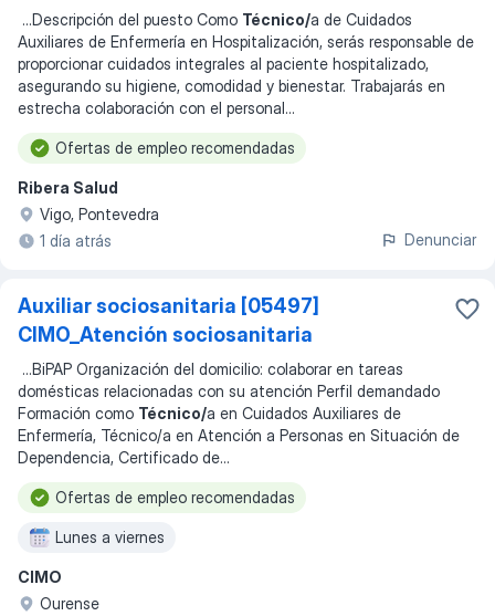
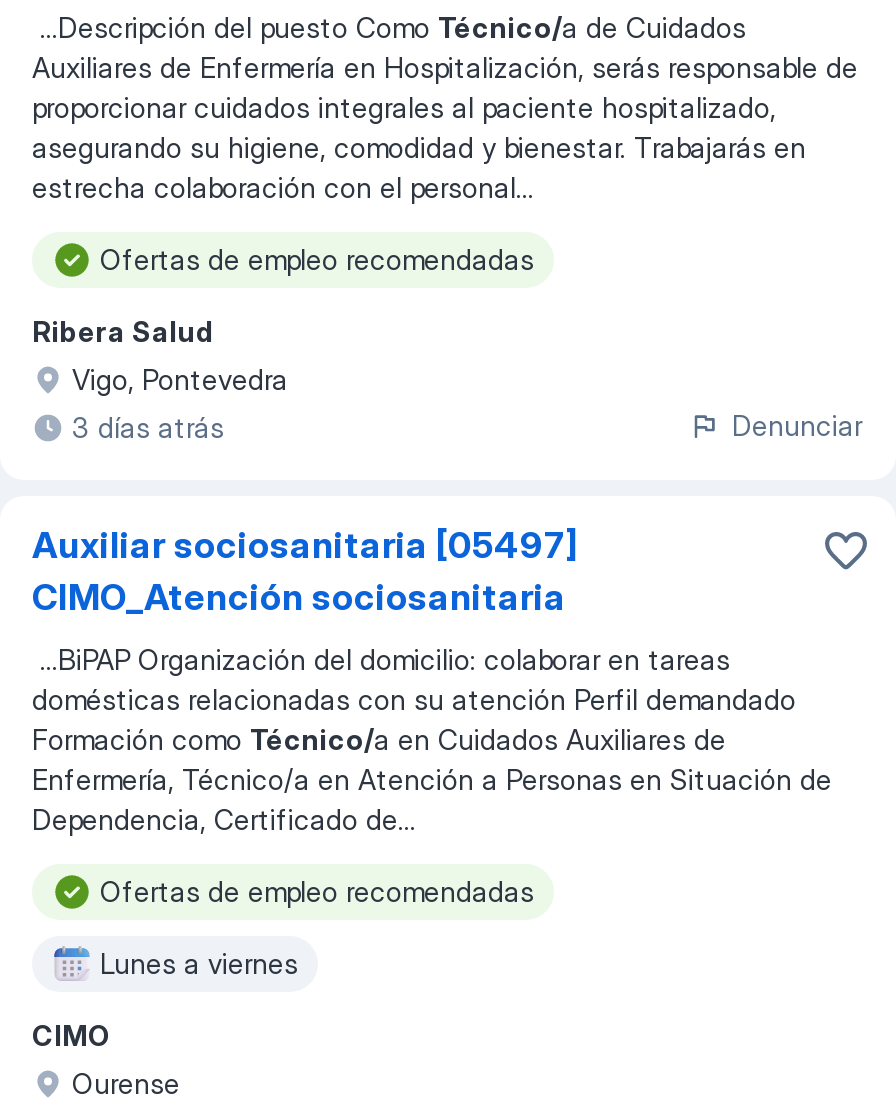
- 1 día atrás
+ 3 días atrás
